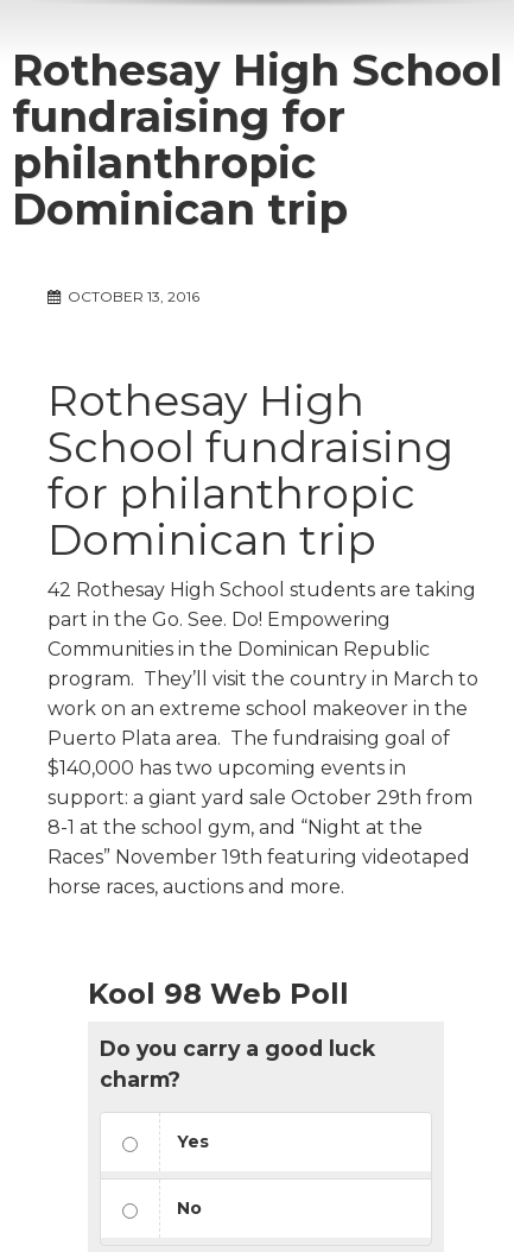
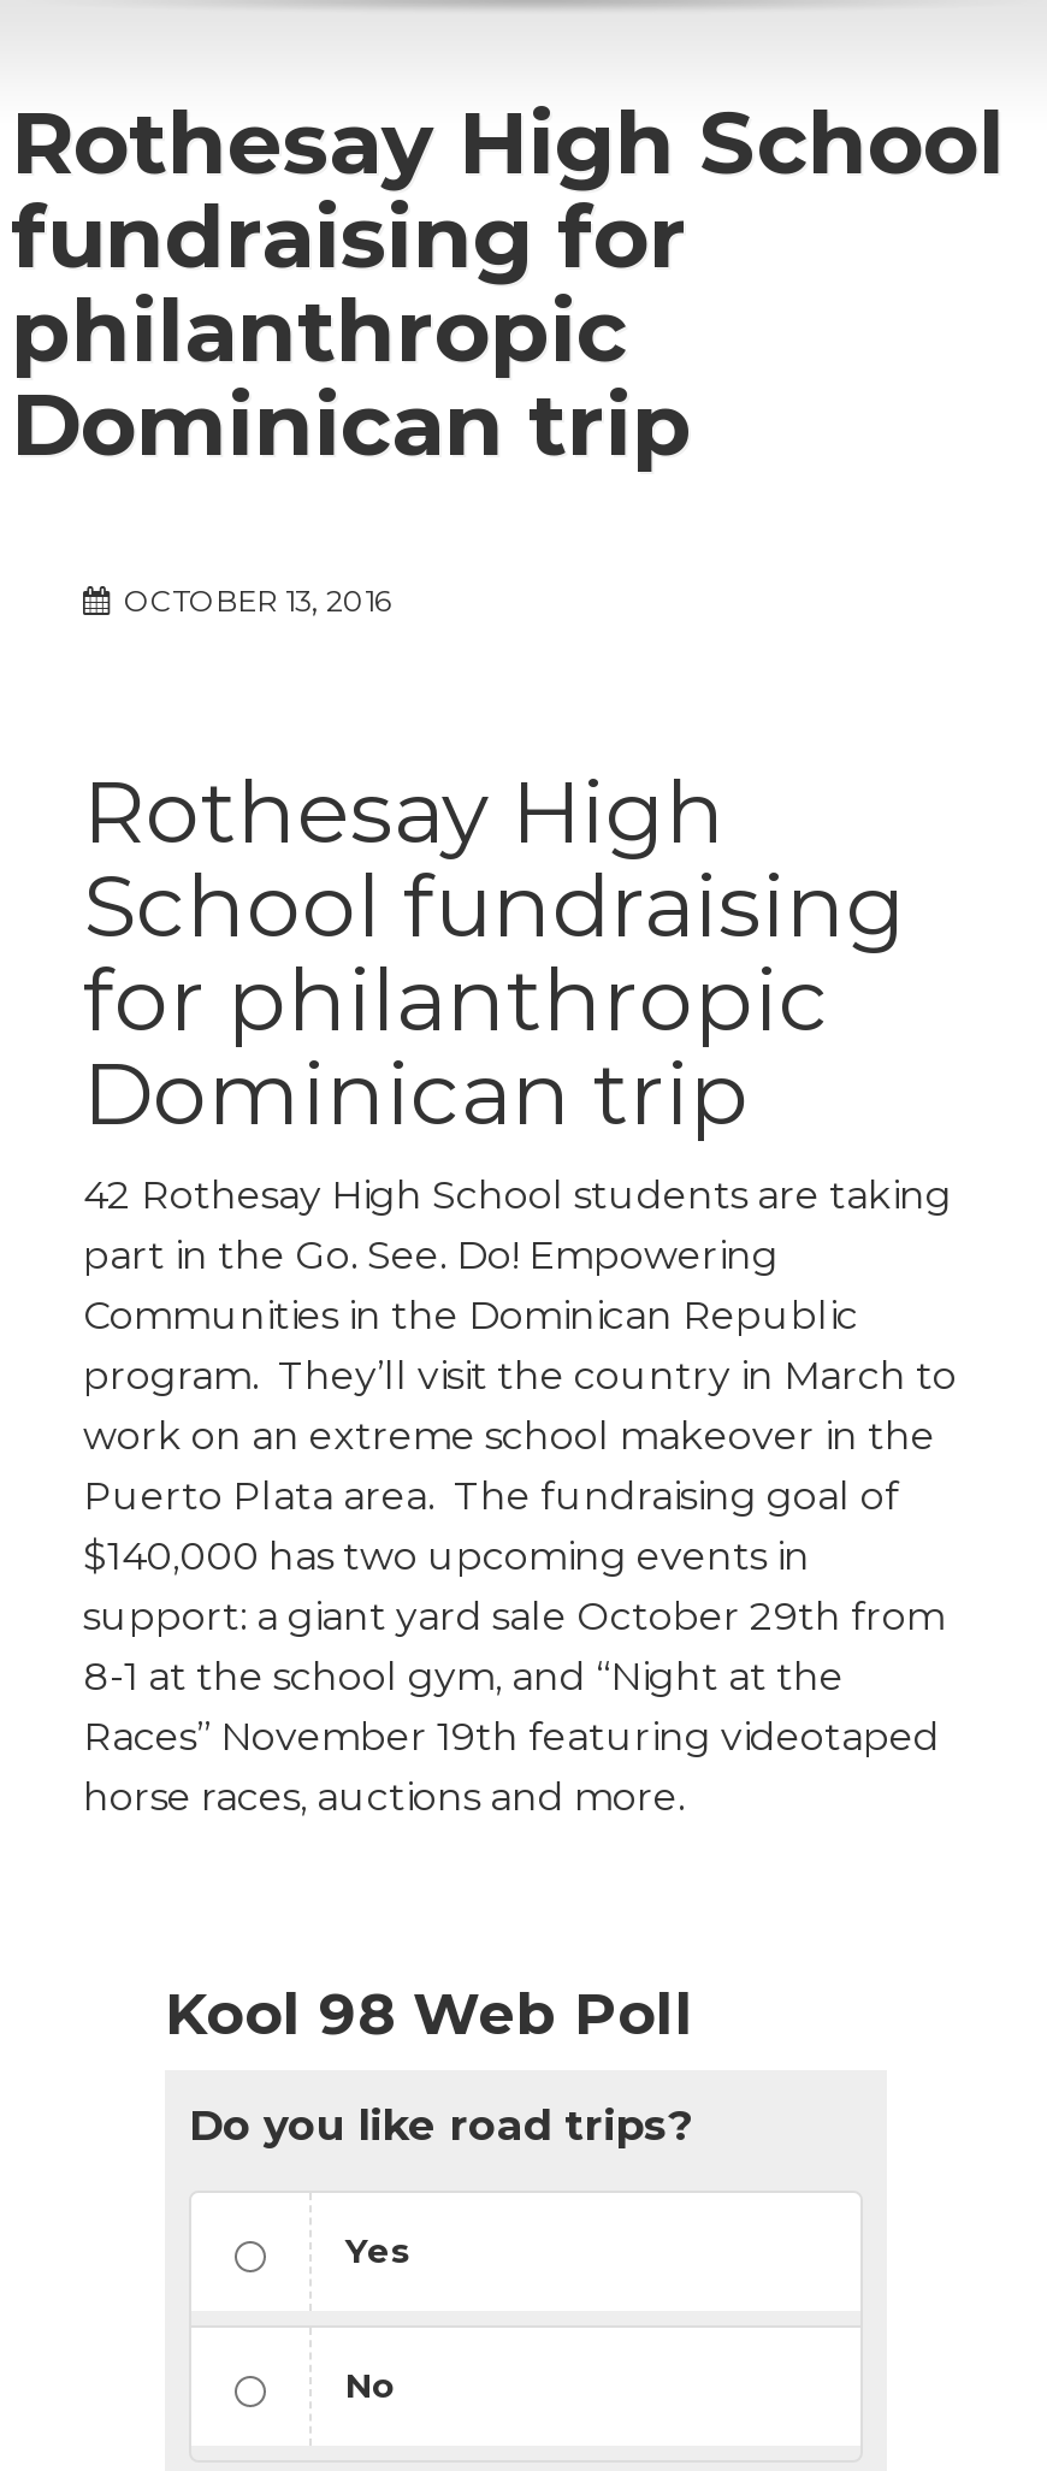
- Do you carry a good luck
- charm?
+ Do you like road trips?
